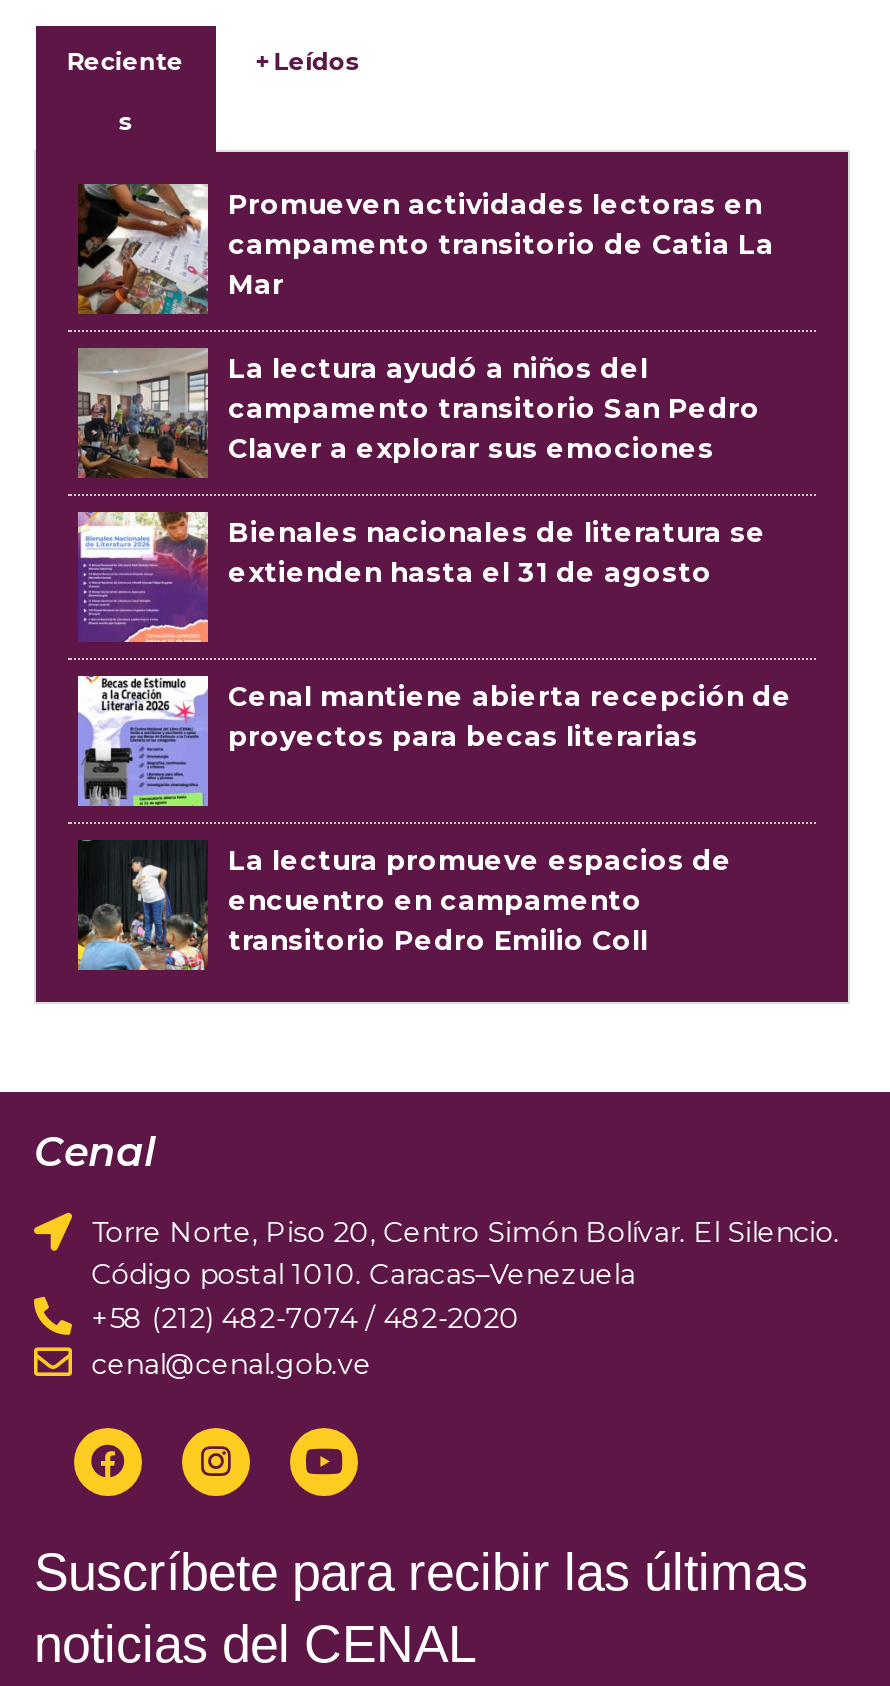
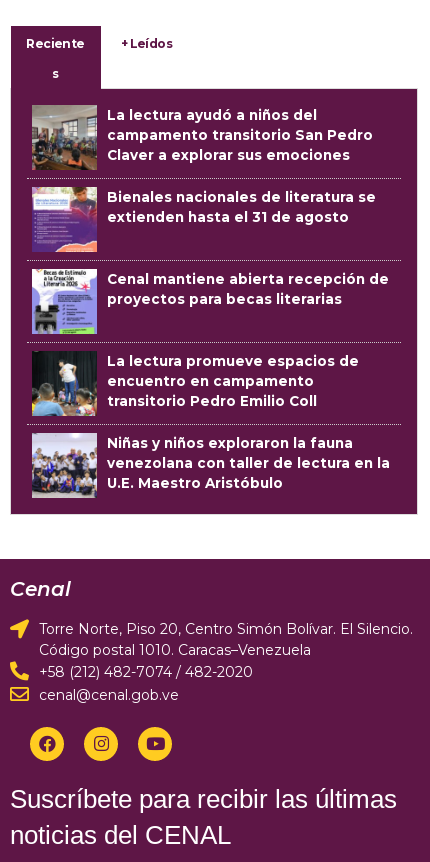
- [image]
- Promueven actividades lectoras en
- campamento transitorio de Catia La
- Mar

moved up: [image] | La lectura ayudó a niños del | campamento transitorio San Pedro | ... | encuentro en campamento | transitorio Pedro Emilio Coll

+ [image]
+ Niñas y niños exploraron la fauna
+ venezolana con taller de lectura en la
+ U.E. Maestro Aristóbulo
